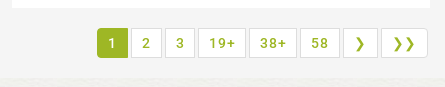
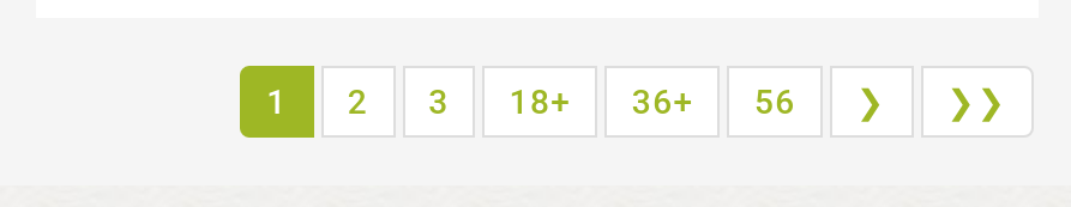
- 19+
+ 18+

- 38+
+ 36+

- 58
+ 56
